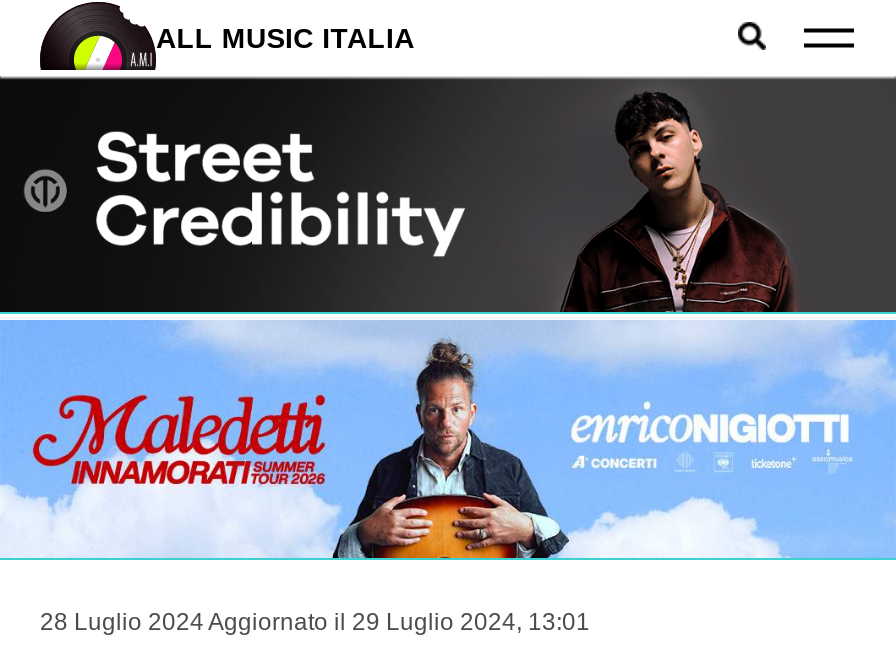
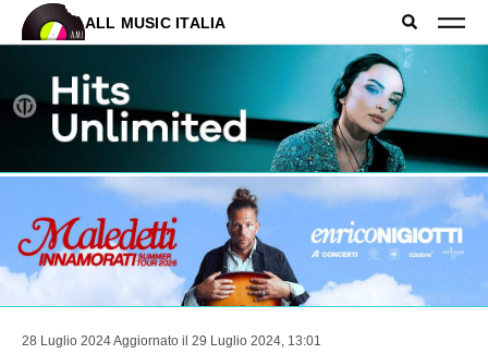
- [image]
+ [image]
